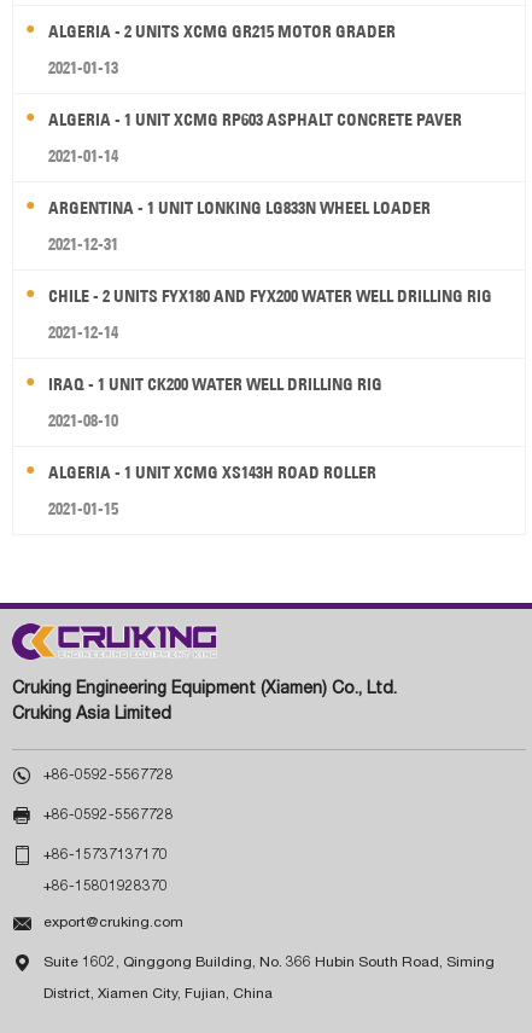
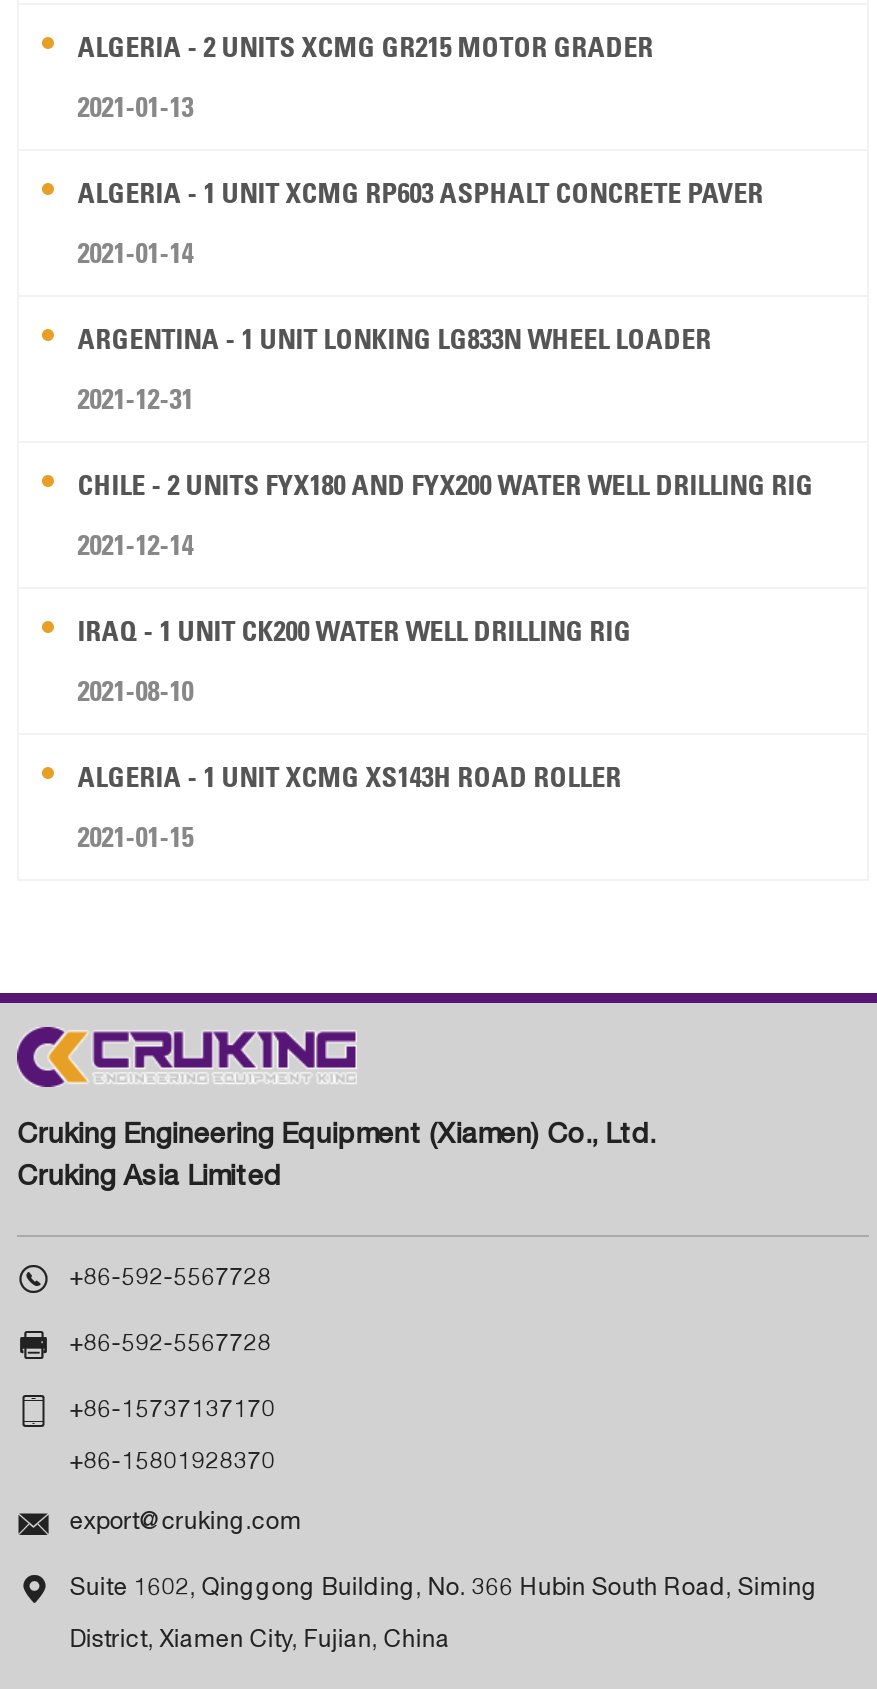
- +86-0592-5567728
+ +86-592-5567728

- +86-0592-5567728
+ +86-592-5567728
